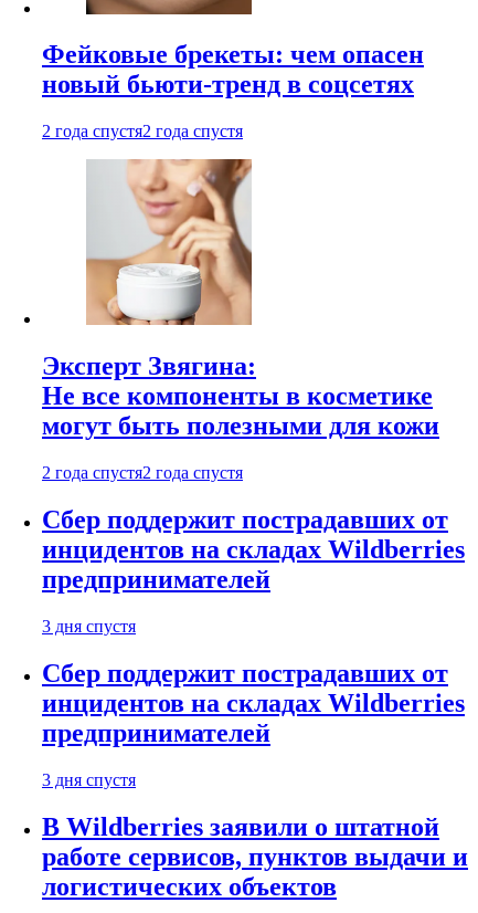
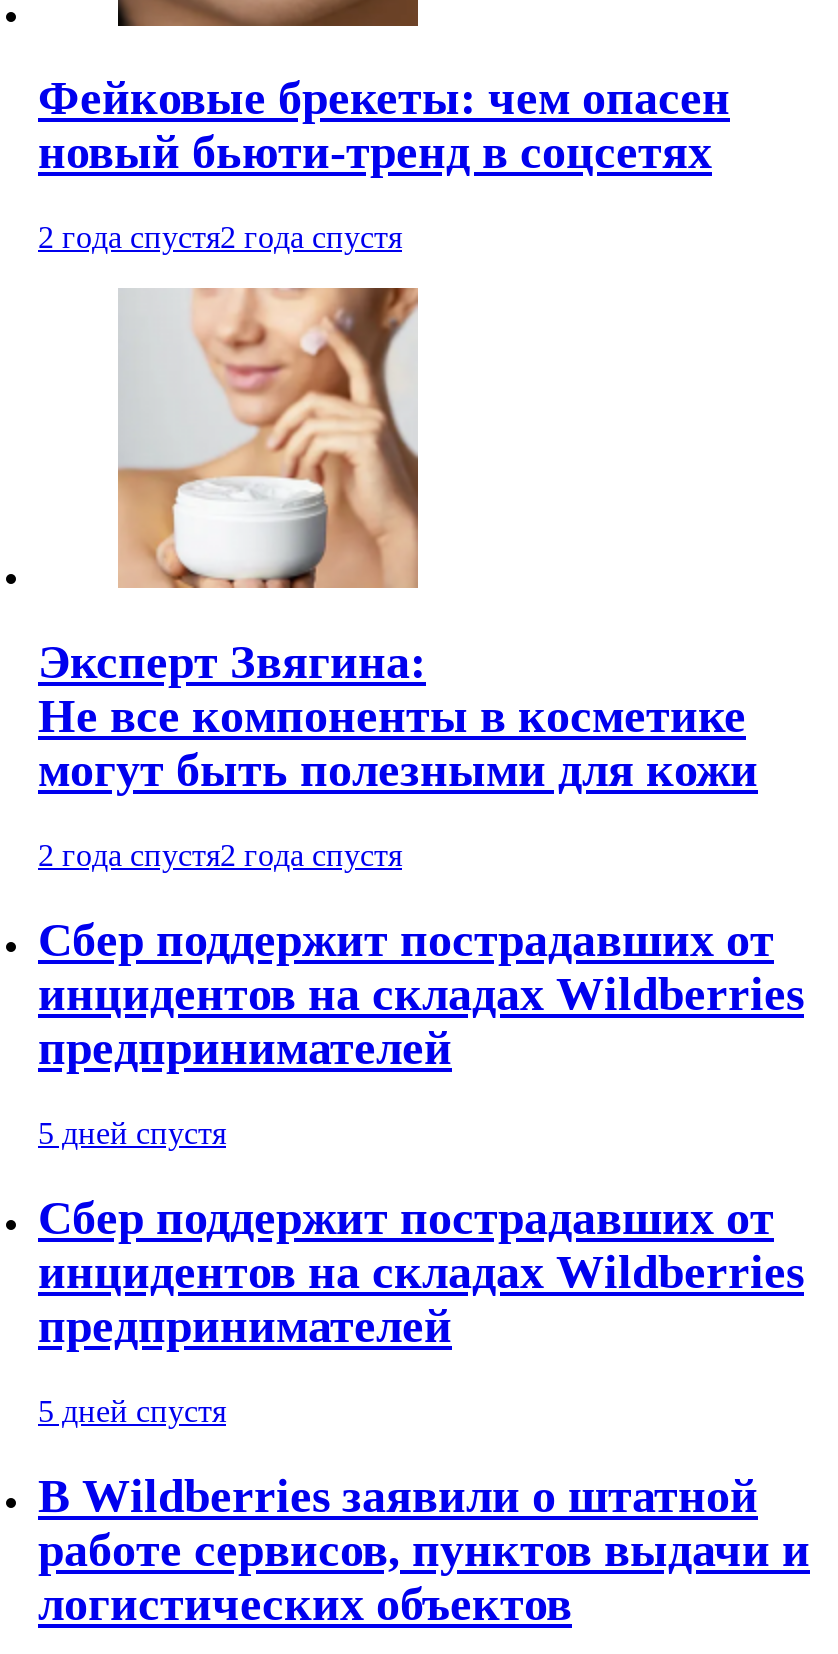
- 3 дня спустя
+ 5 дней спустя

- 3 дня спустя
+ 5 дней спустя
